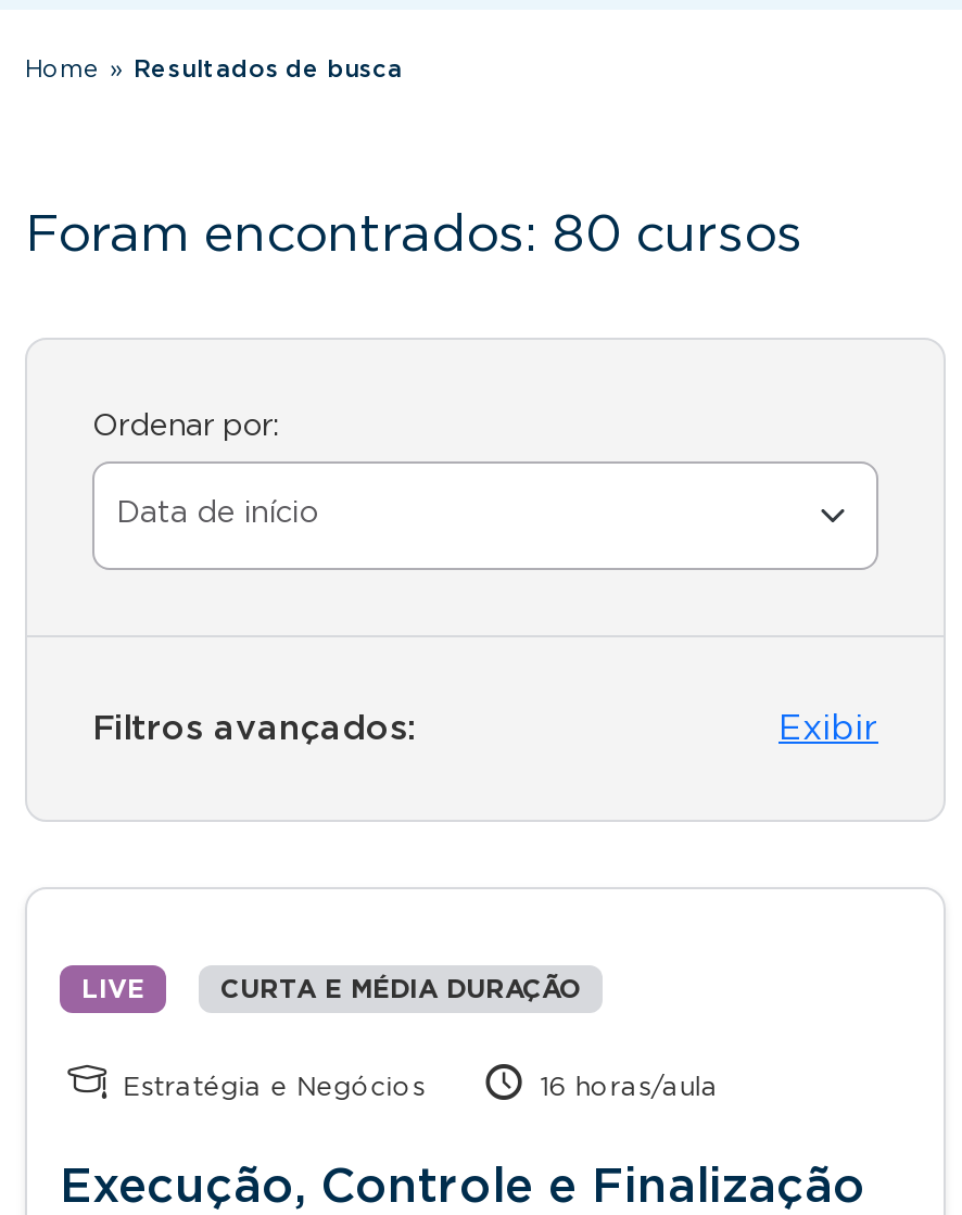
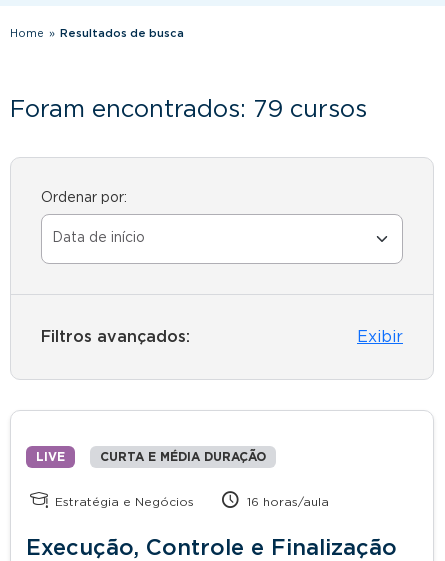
- Foram encontrados: 80 cursos
+ Foram encontrados: 79 cursos
